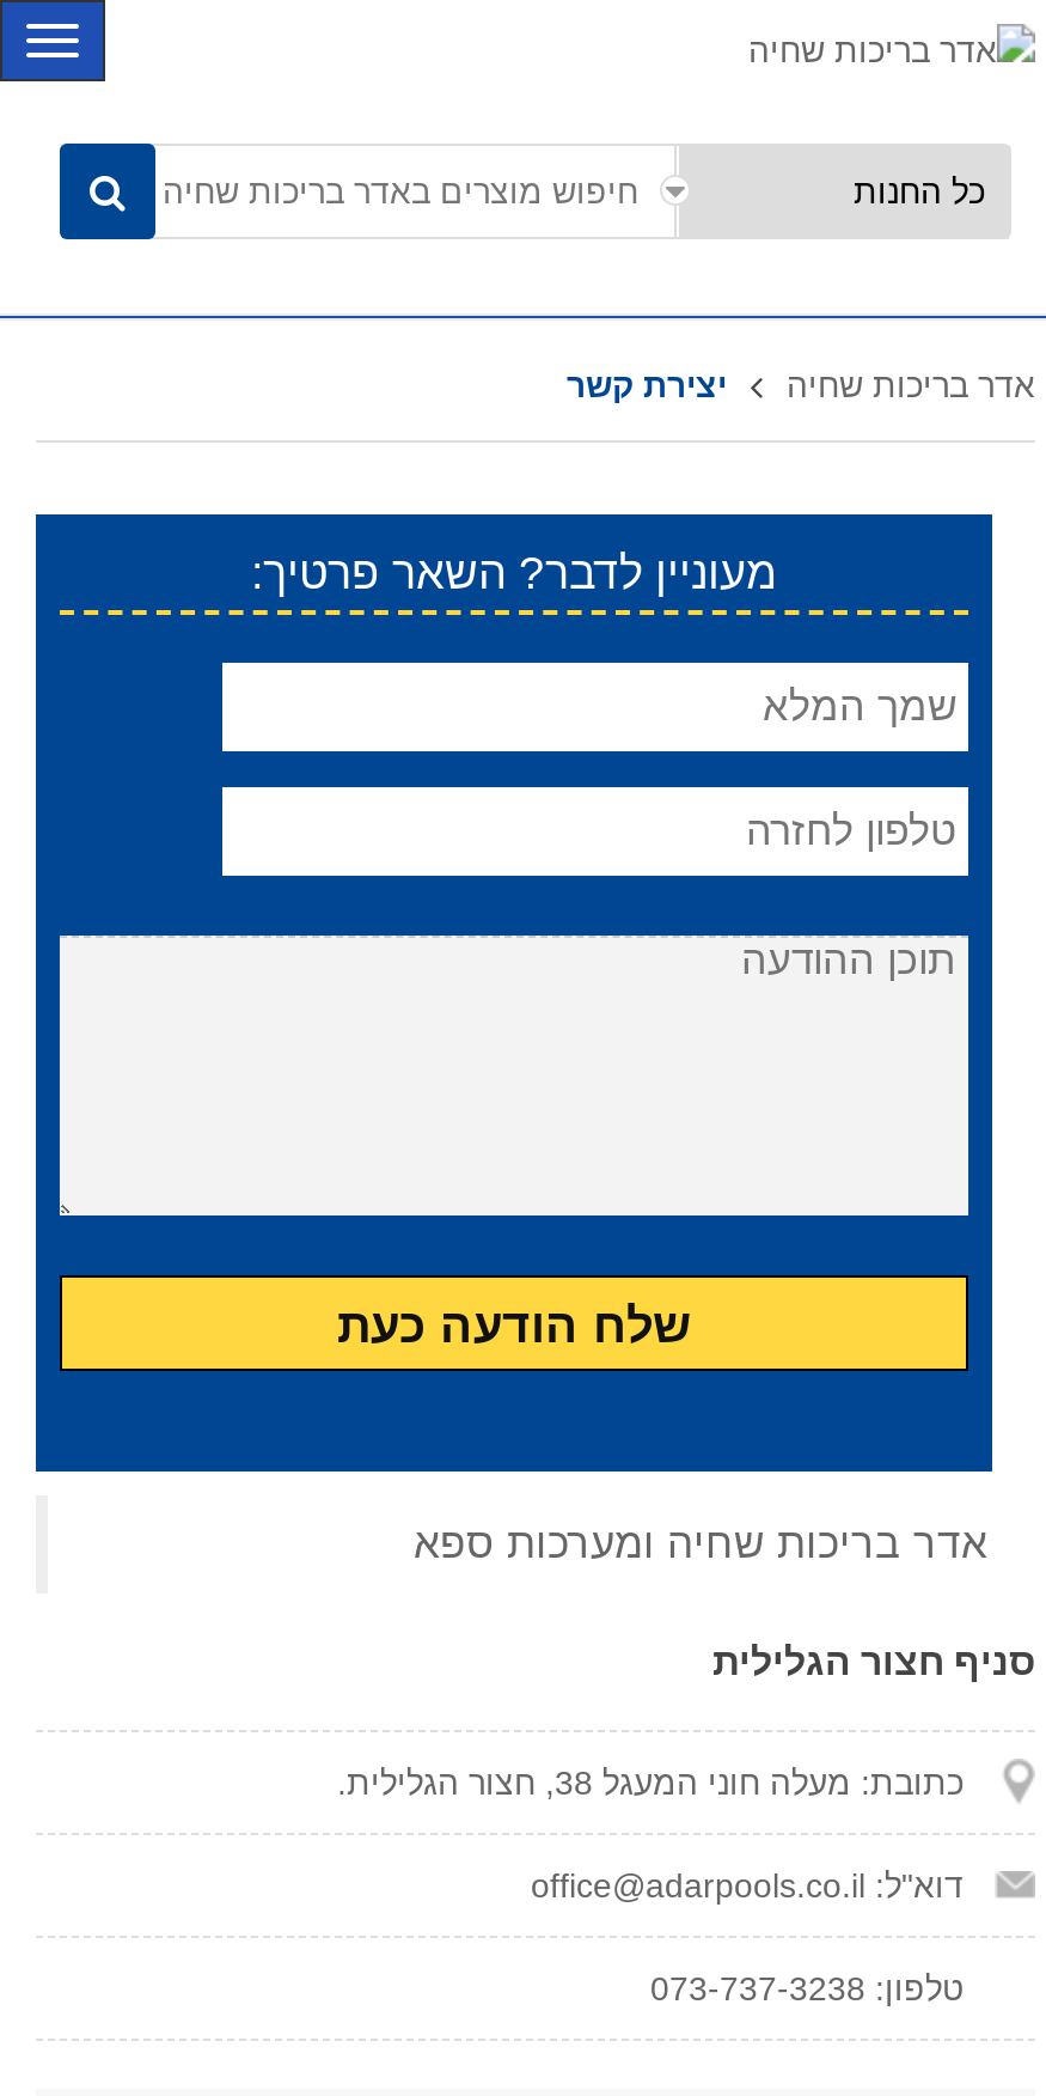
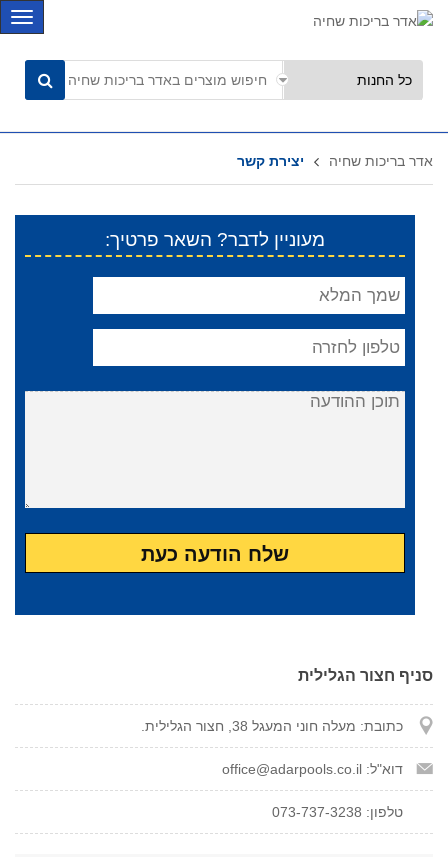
- אדר בריכות שחיה ומערכות ספא
